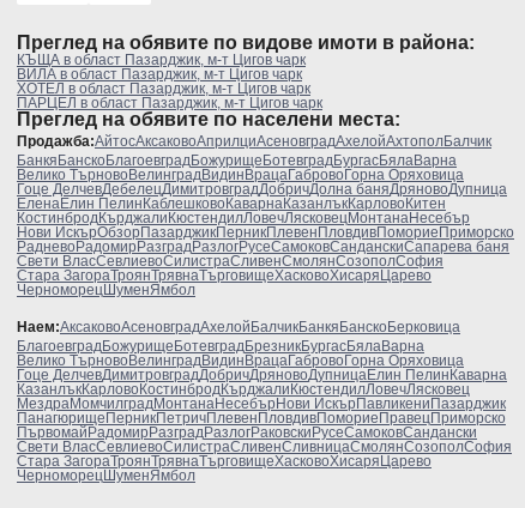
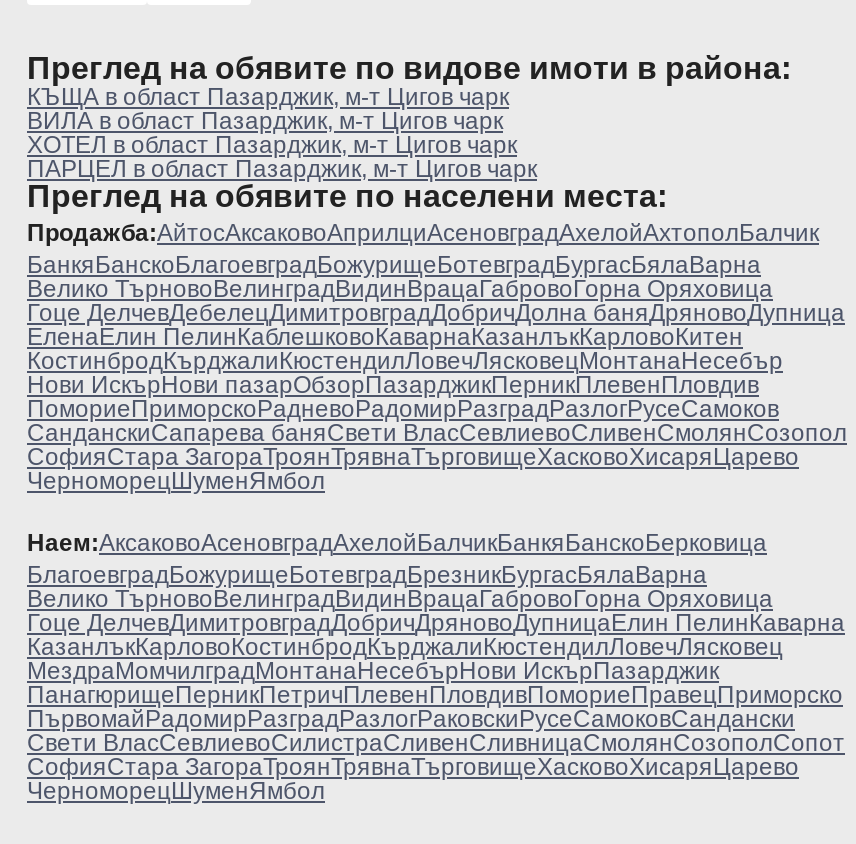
- Нови ИскърОбзорПазарджикПерникПлевенПловдивПомориеПриморско
- РадневоРадомирРазградРазлогРусеСамоковСанданскиСапарева баня
- Свети ВласСевлиевоСилистраСливенСмолянСозополСофия
- Стара ЗагораТроянТрявнаТърговищеХасковоХисаряЦарево
+ Нови ИскърНови пазарОбзорПазарджикПерникПлевенПловдив
+ ПомориеПриморскоРадневоРадомирРазградРазлогРусеСамоков
+ СанданскиСапарева баняСвети ВласСевлиевоСливенСмолянСозопол
+ СофияСтара ЗагораТроянТрявнаТърговищеХасковоХисаряЦарево

- МездраМомчилградМонтанаНесебърНови ИскърПавликениПазарджик
+ МездраМомчилградМонтанаНесебърНови ИскърПазарджик

- Свети ВласСевлиевоСилистраСливенСливницаСмолянСозополСофия
- Стара ЗагораТроянТрявнаТърговищеХасковоХисаряЦарево
+ Свети ВласСевлиевоСилистраСливенСливницаСмолянСозополСопот
+ СофияСтара ЗагораТроянТрявнаТърговищеХасковоХисаряЦарево
